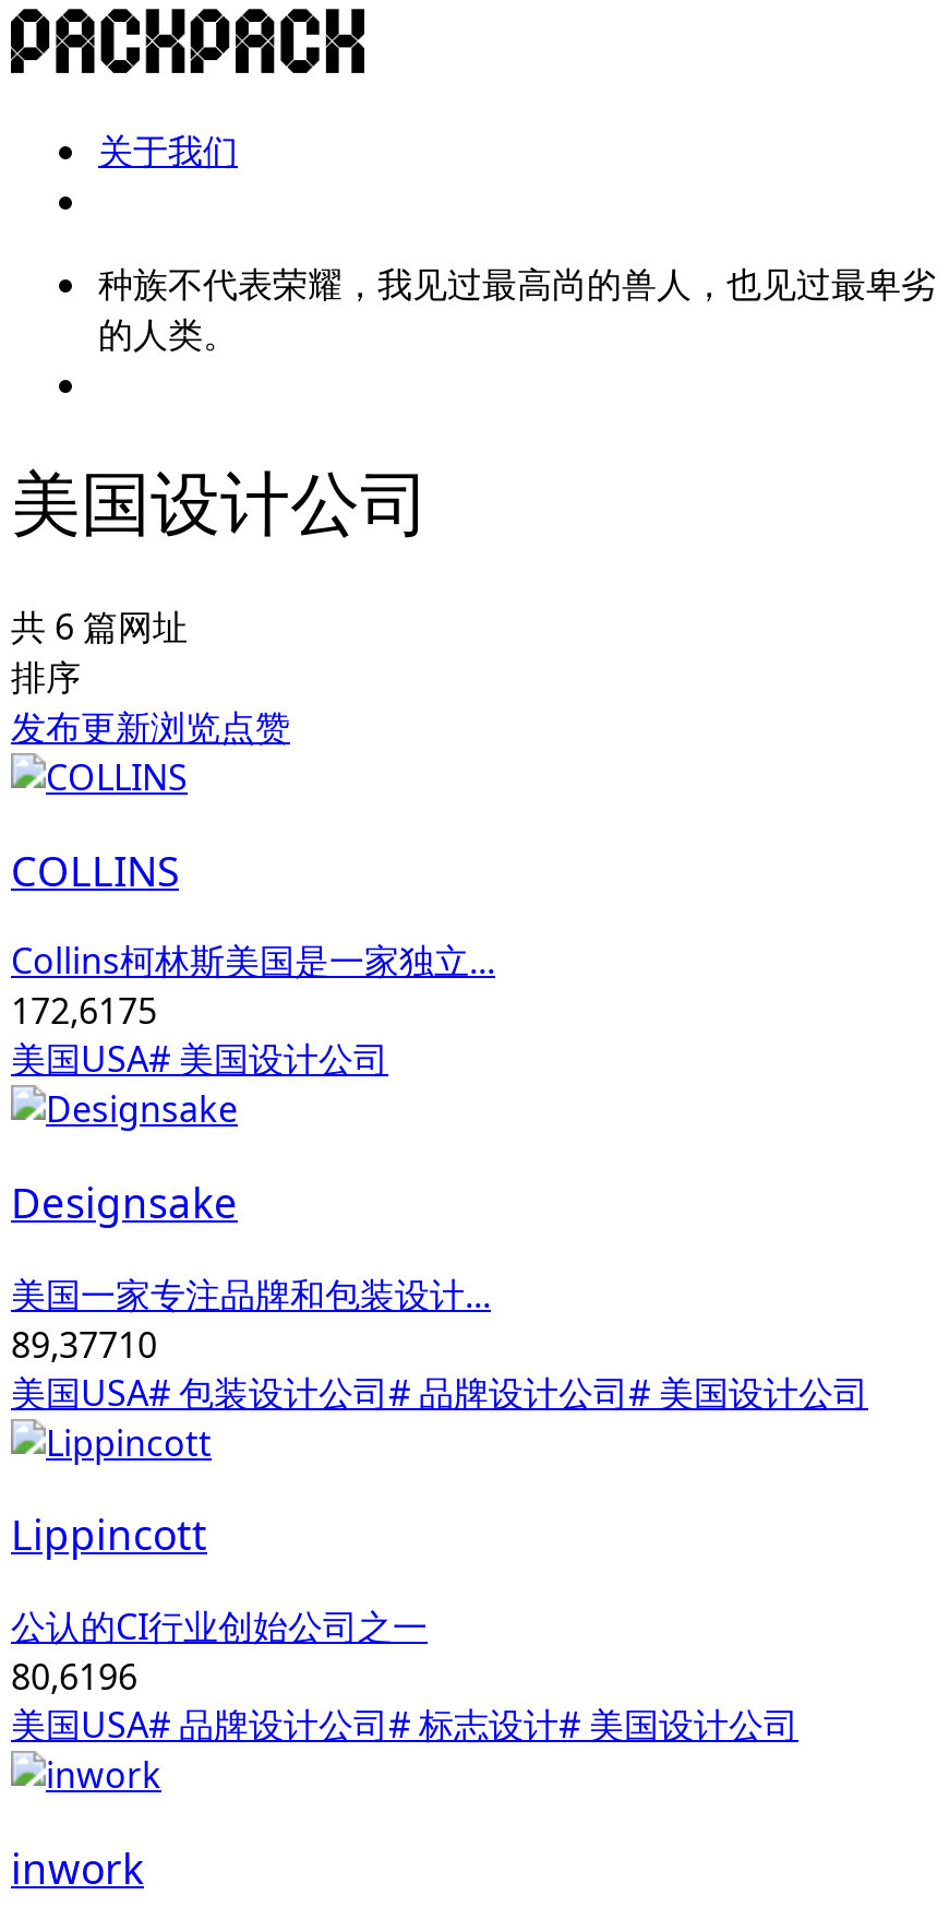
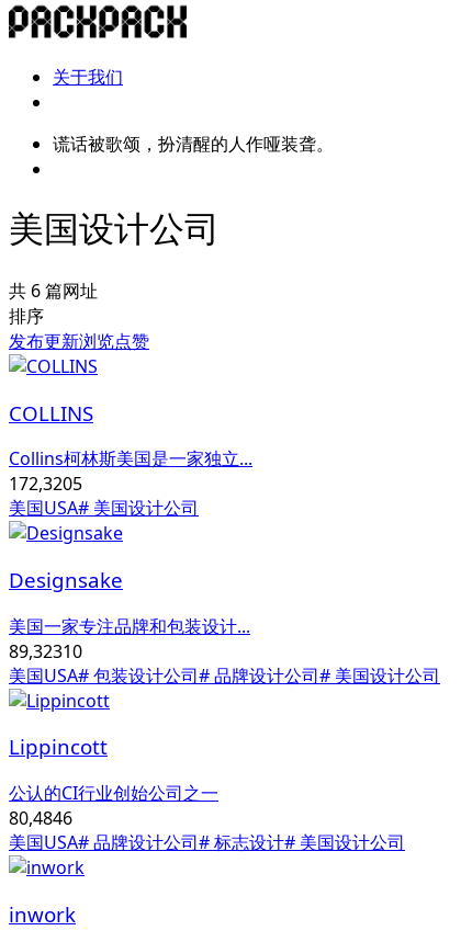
- 种族不代表荣耀，我见过最高尚的兽人，也见过最卑劣
- 的人类。
+ 谎话被歌颂，扮清醒的人作哑装聋。

- 172,6175
+ 172,3205

- 89,37710
+ 89,32310

- 80,6196
+ 80,4846
